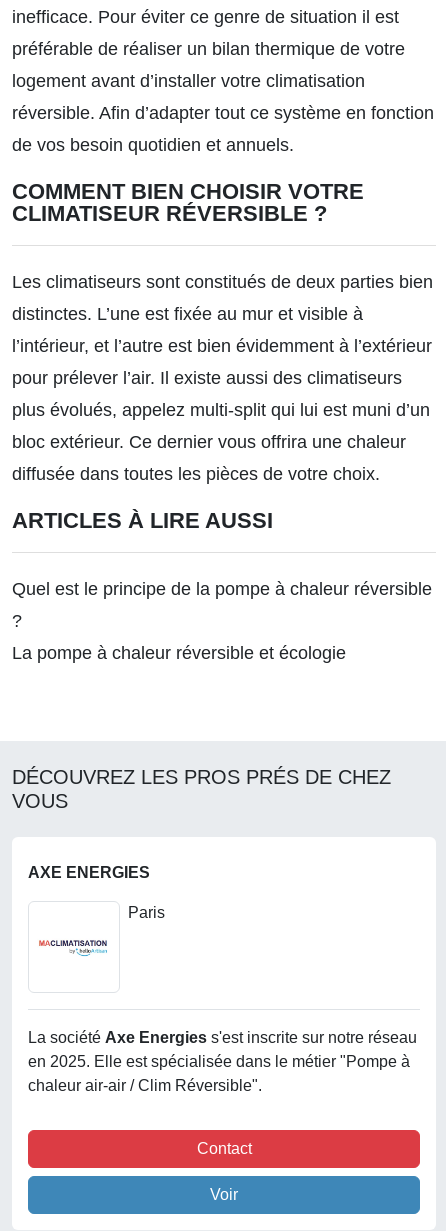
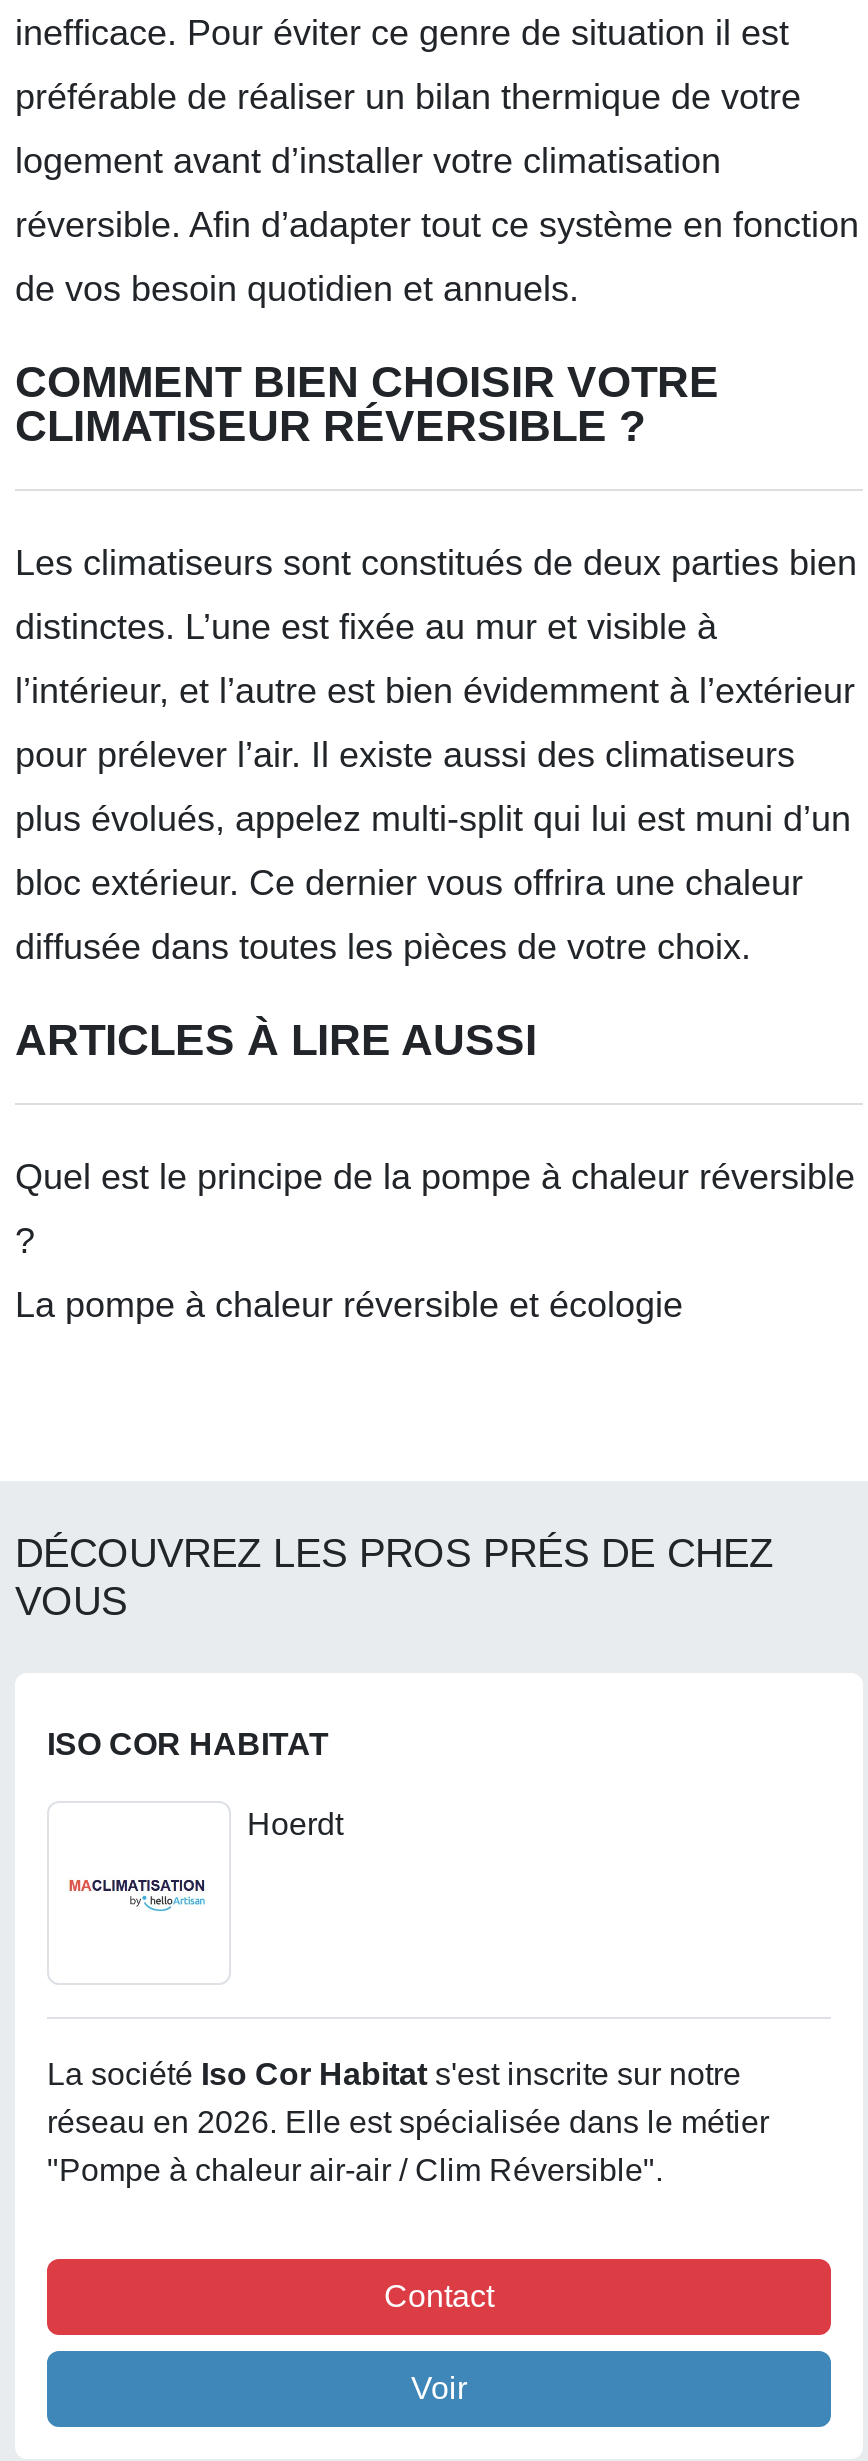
- AXE ENERGIES
+ ISO COR HABITAT

- Paris
+ Hoerdt

- La société Axe Energies s'est inscrite sur notre réseau
- en 2025. Elle est spécialisée dans le métier "Pompe à
- chaleur air-air / Clim Réversible".
+ La société Iso Cor Habitat s'est inscrite sur notre
+ réseau en 2026. Elle est spécialisée dans le métier
+ "Pompe à chaleur air-air / Clim Réversible".
